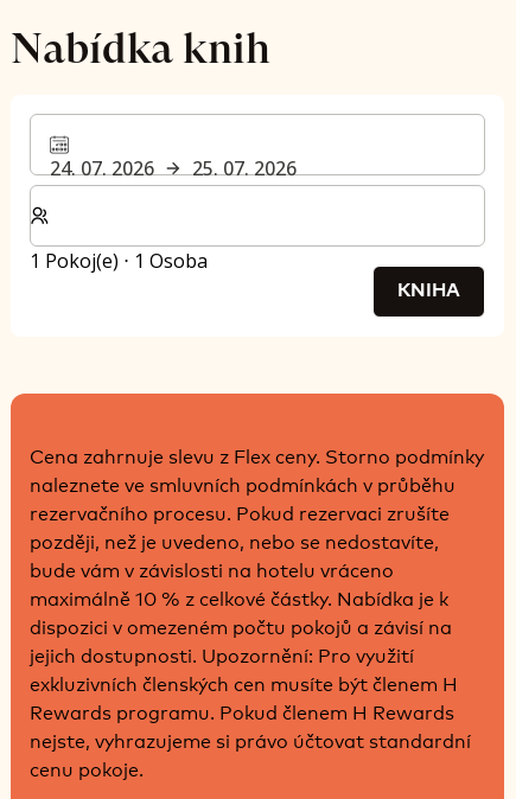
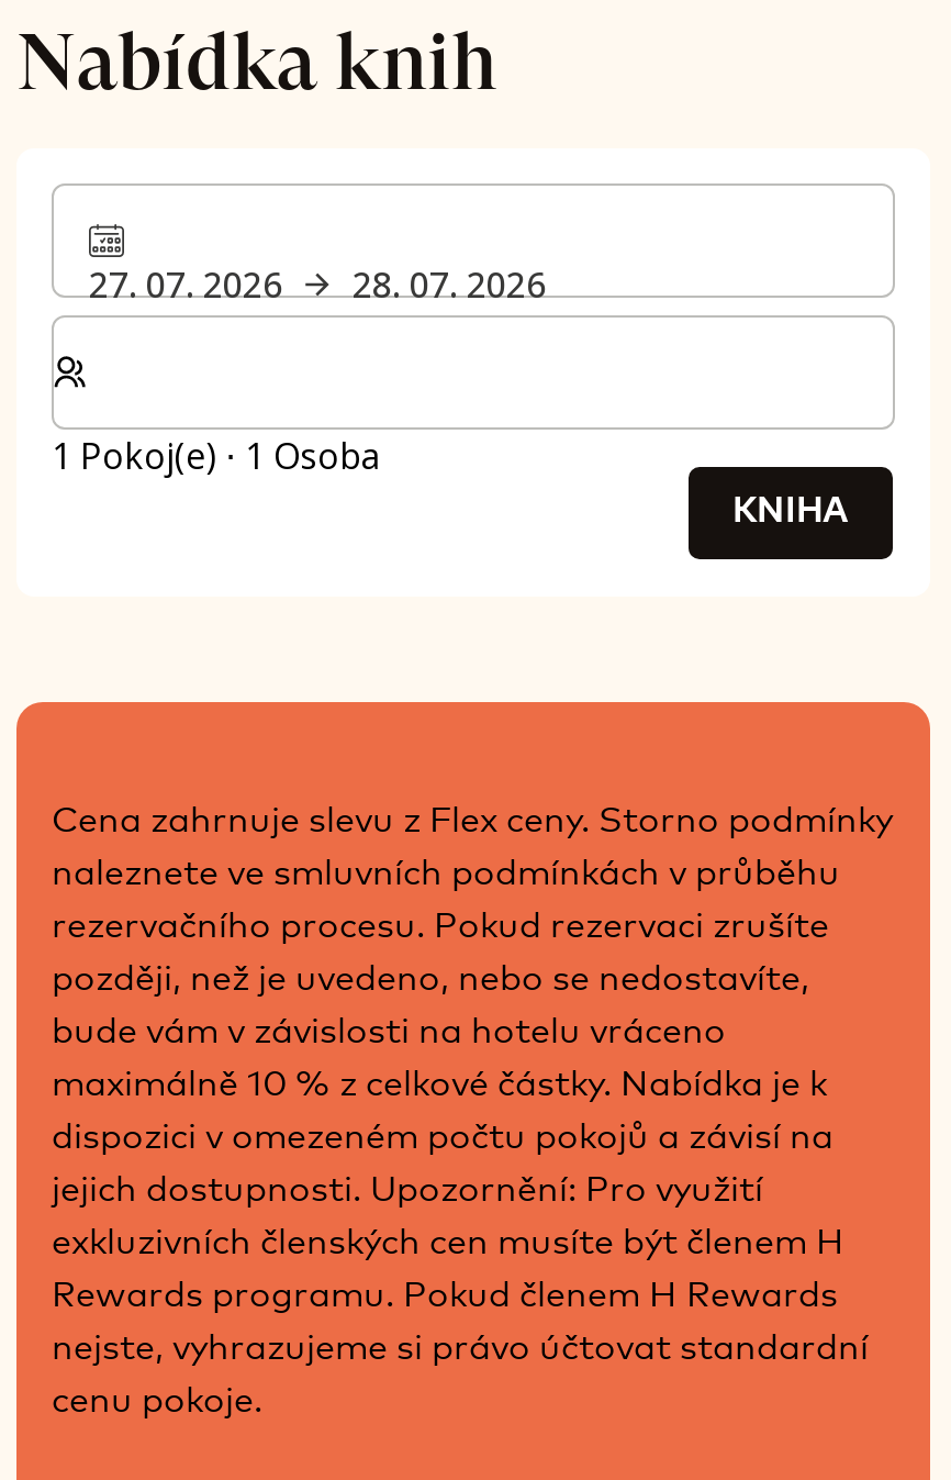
- 24. 07. 2026
+ 27. 07. 2026

- 25. 07. 2026
+ 28. 07. 2026
